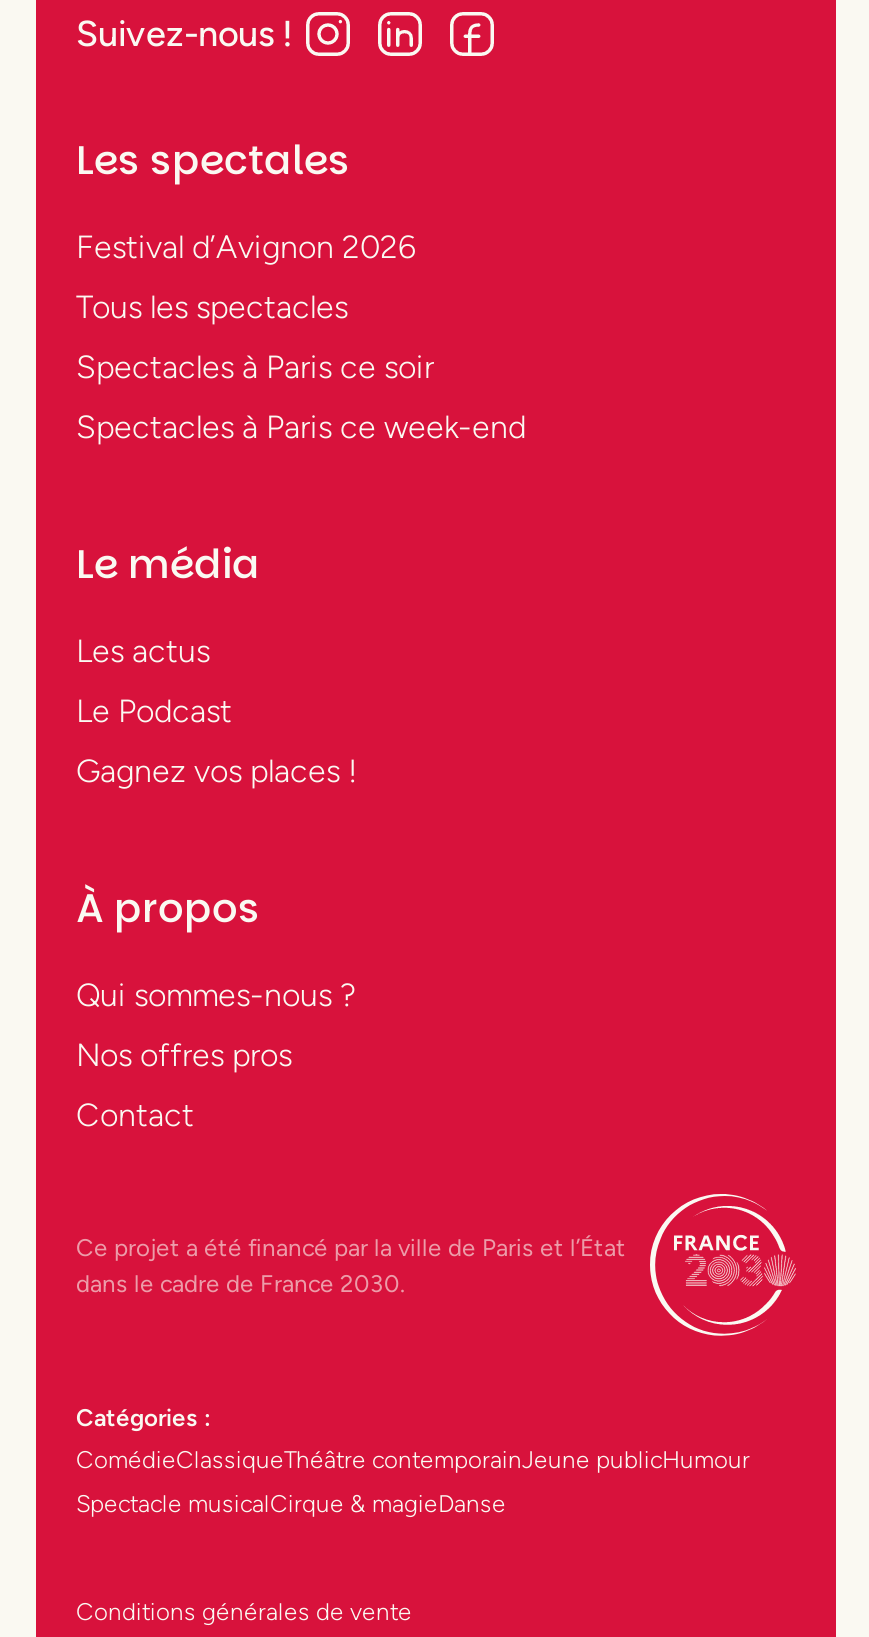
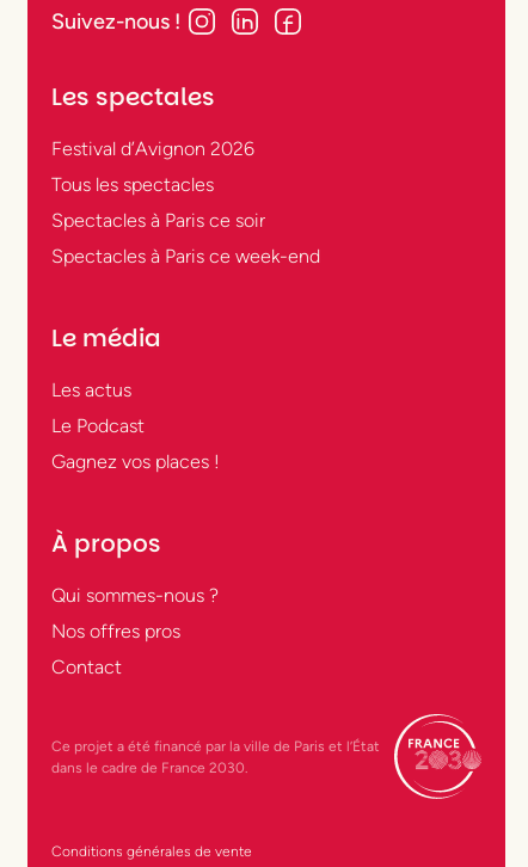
- Catégories :
- ComédieClassiqueThéâtre contemporainJeune publicHumour
- Spectacle musicalCirque & magieDanse
